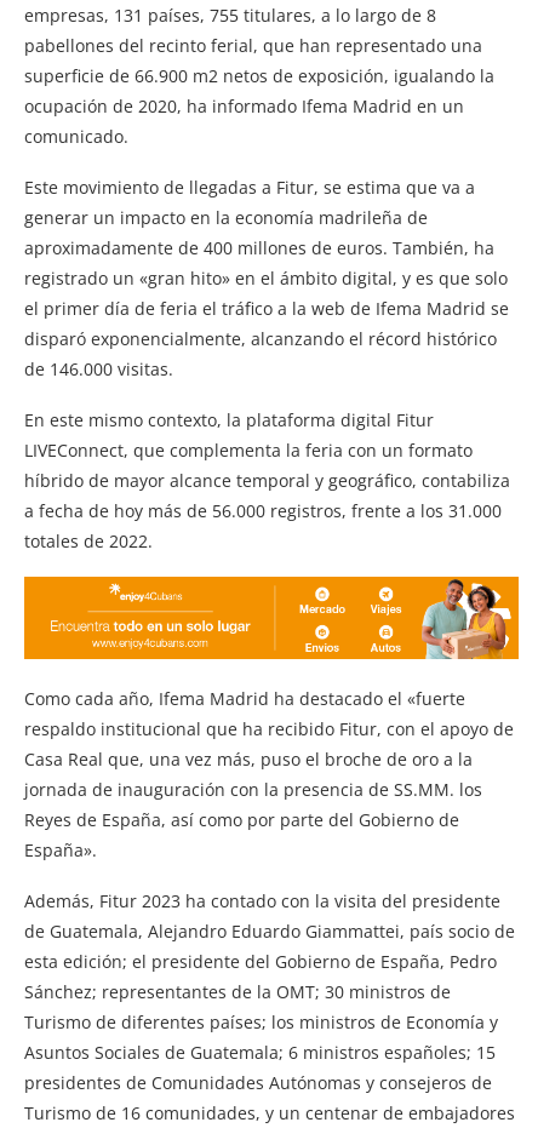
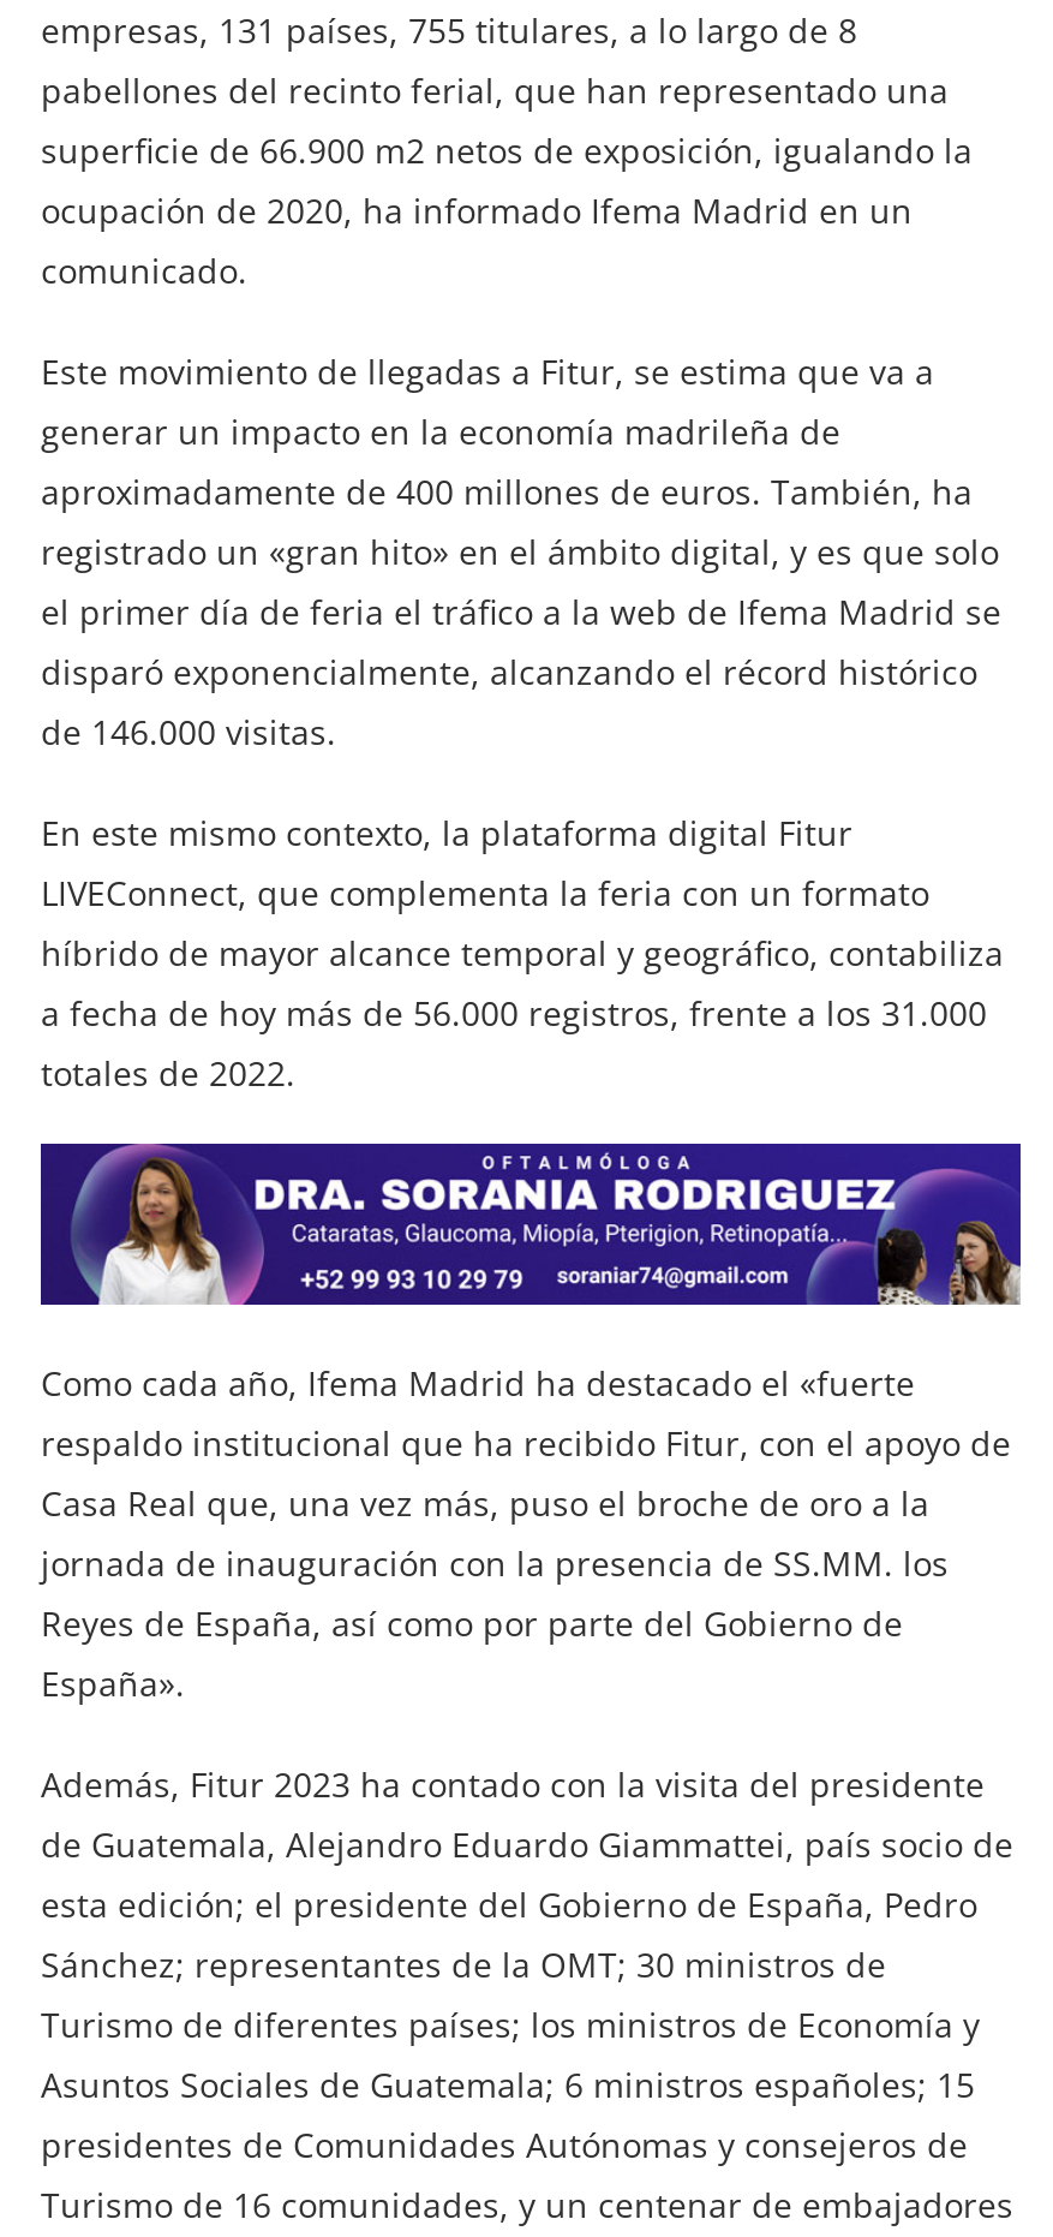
- [image]
+ [image]
